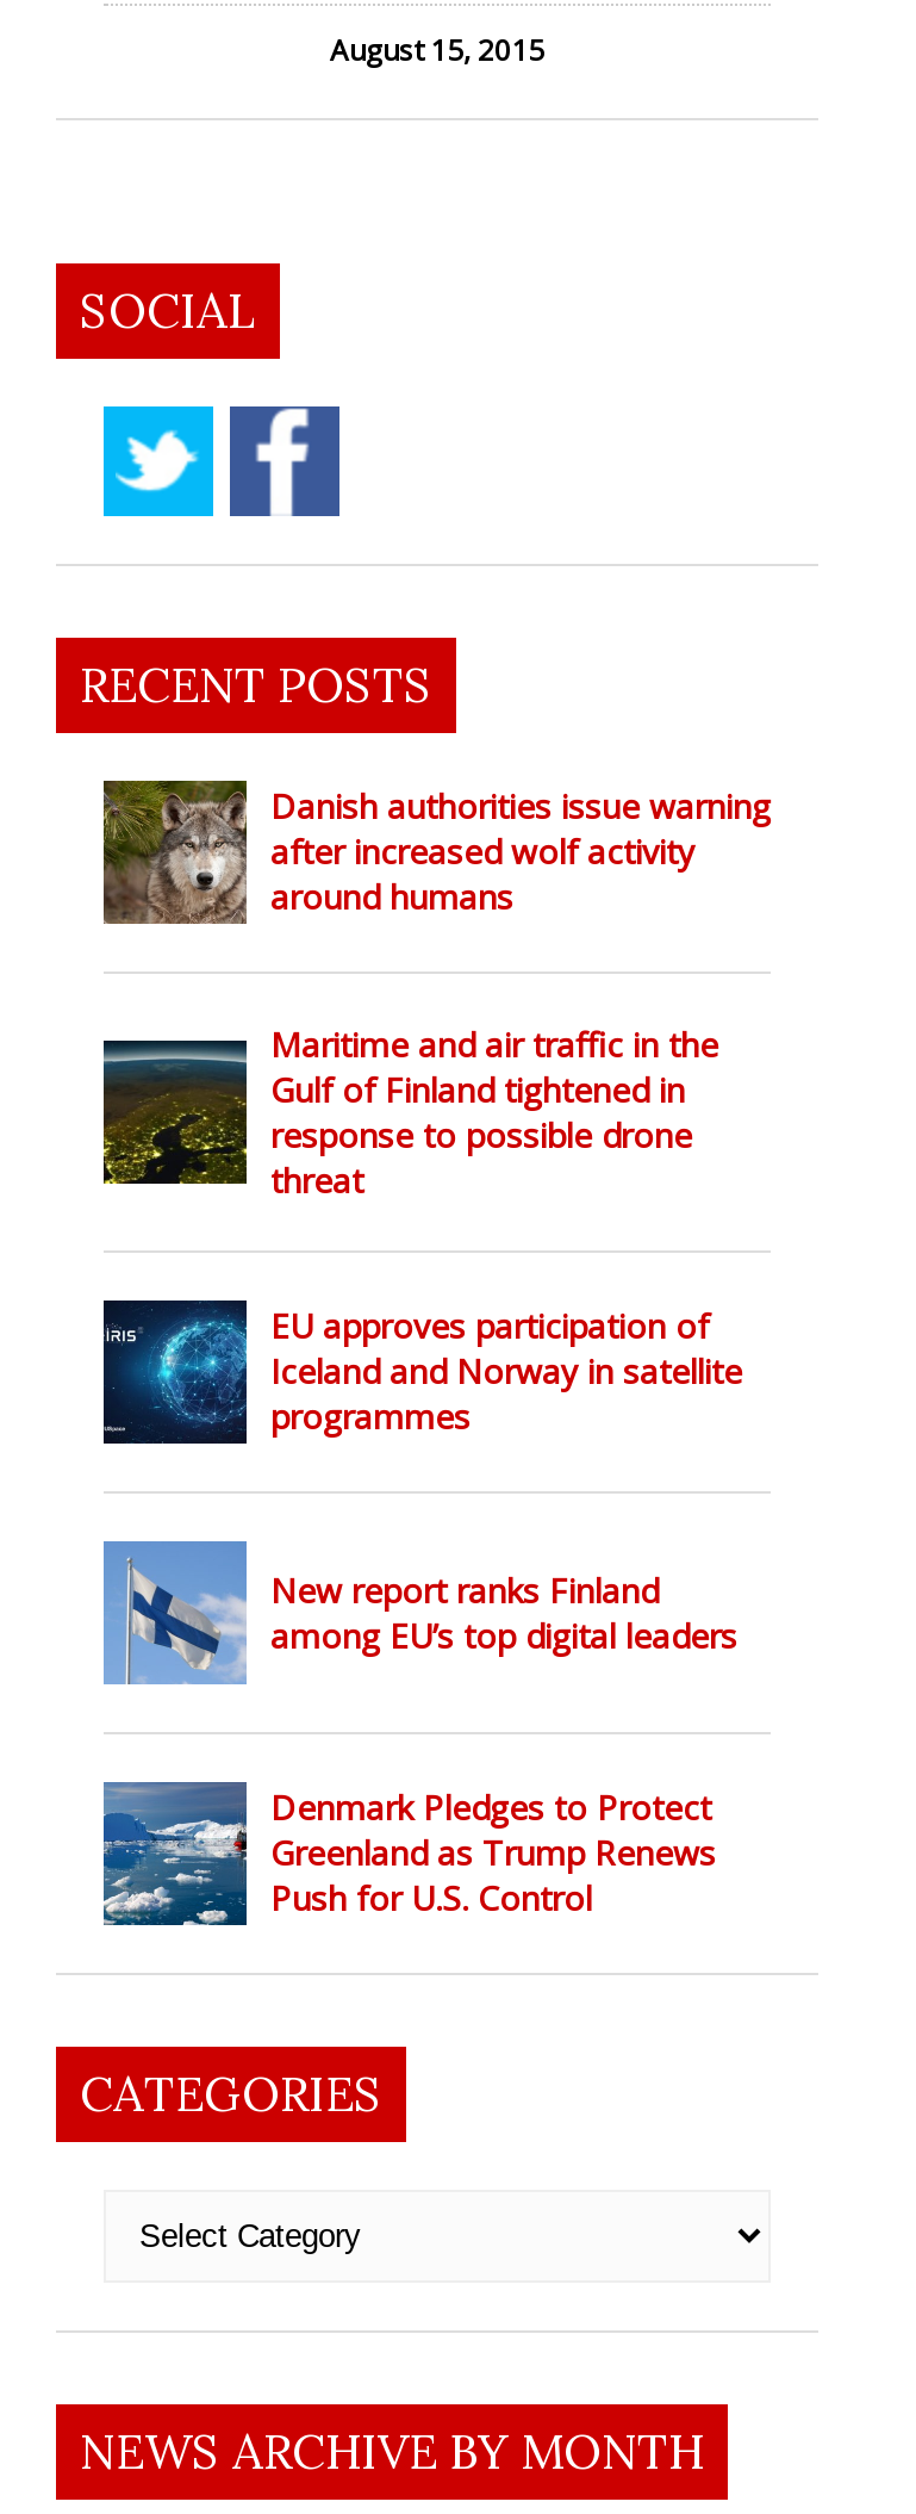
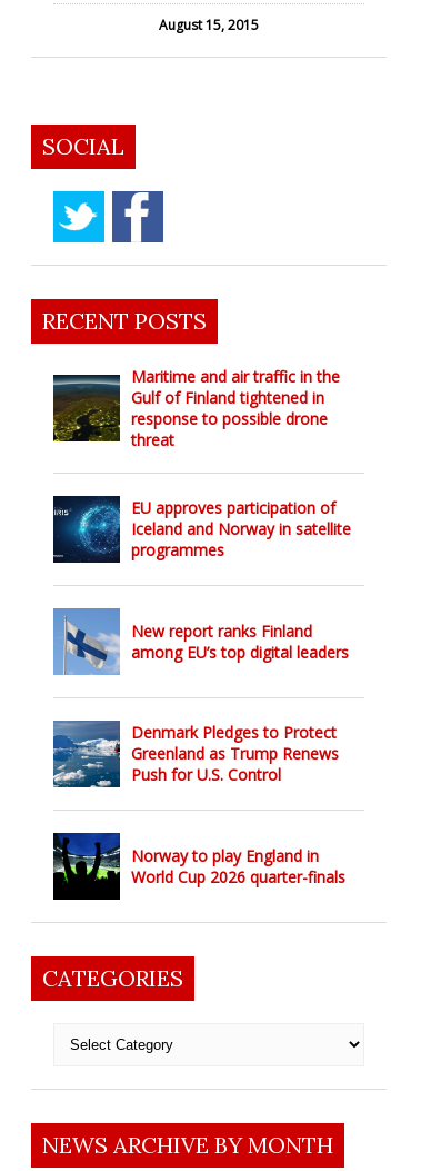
- [image]
- Danish authorities issue warning
- after increased wolf activity
- around humans

moved up: [image] | Maritime and air traffic in the | Gulf of Finland tightened in | ... | Greenland as Trump Renews | Push for U.S. Control

+ [image]
+ Norway to play England in
+ World Cup 2026 quarter-finals
